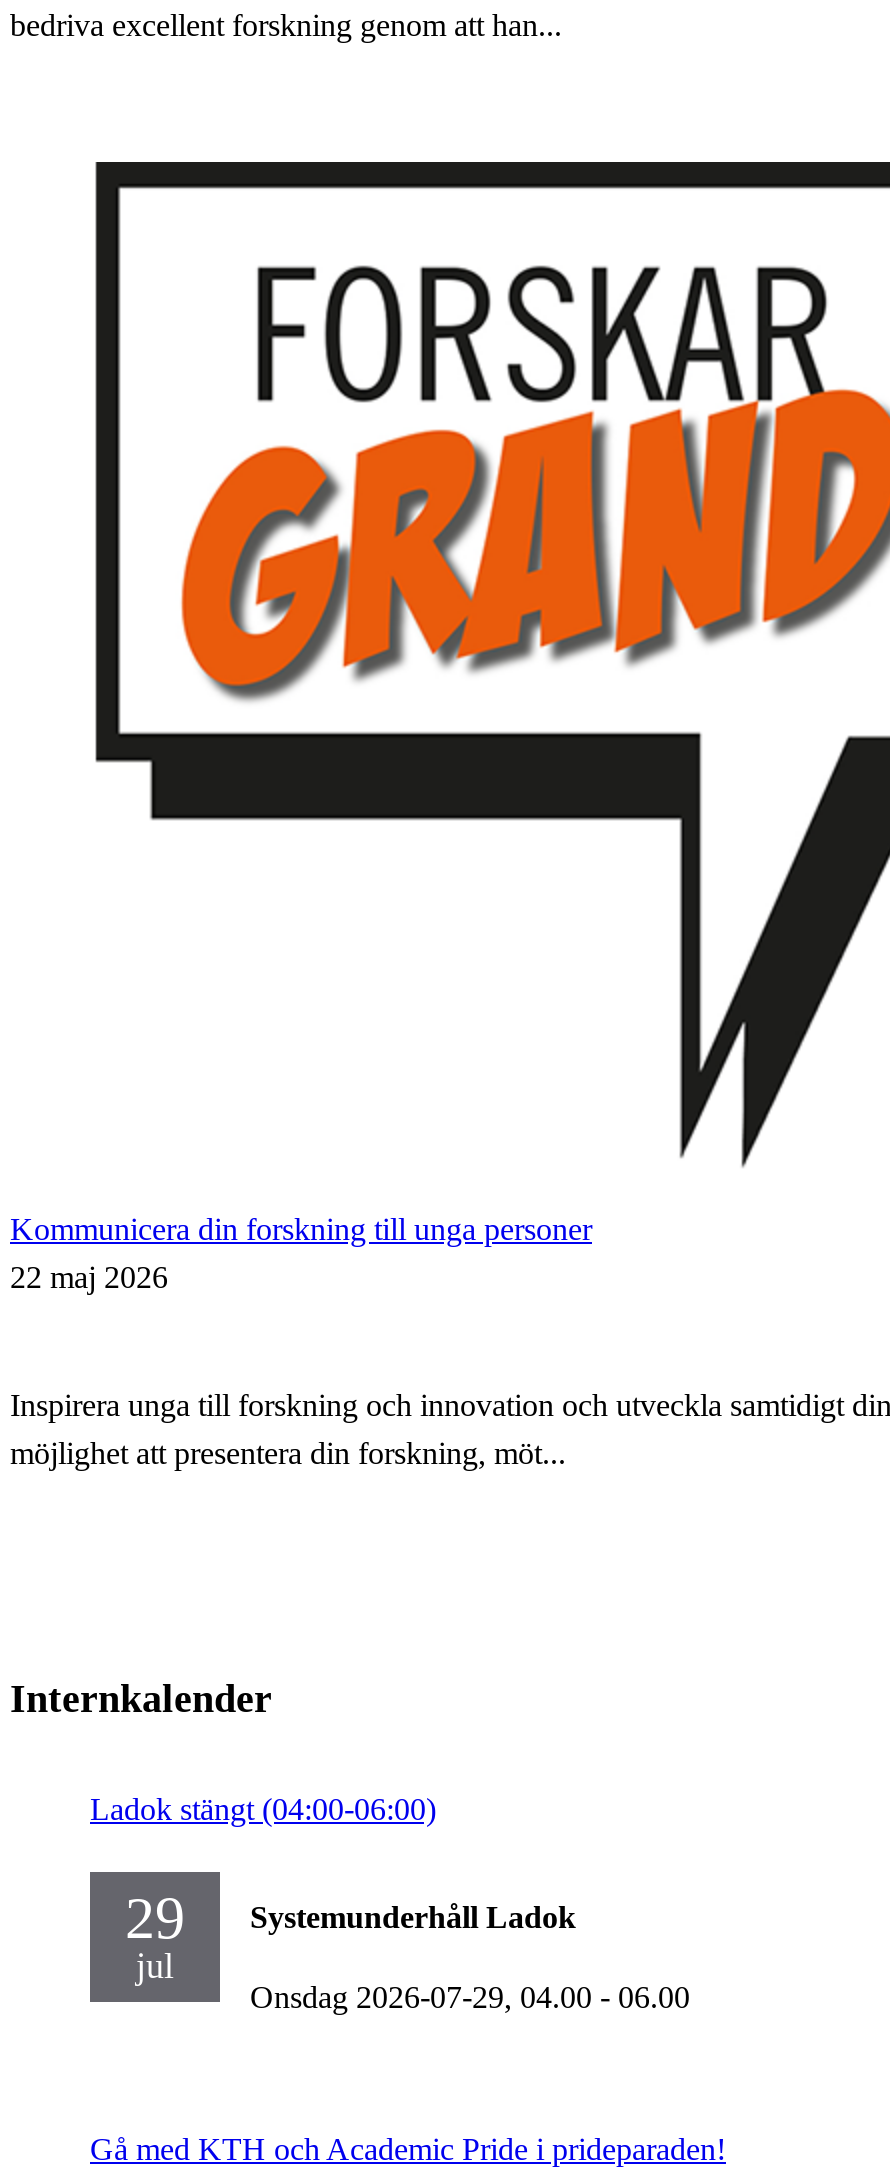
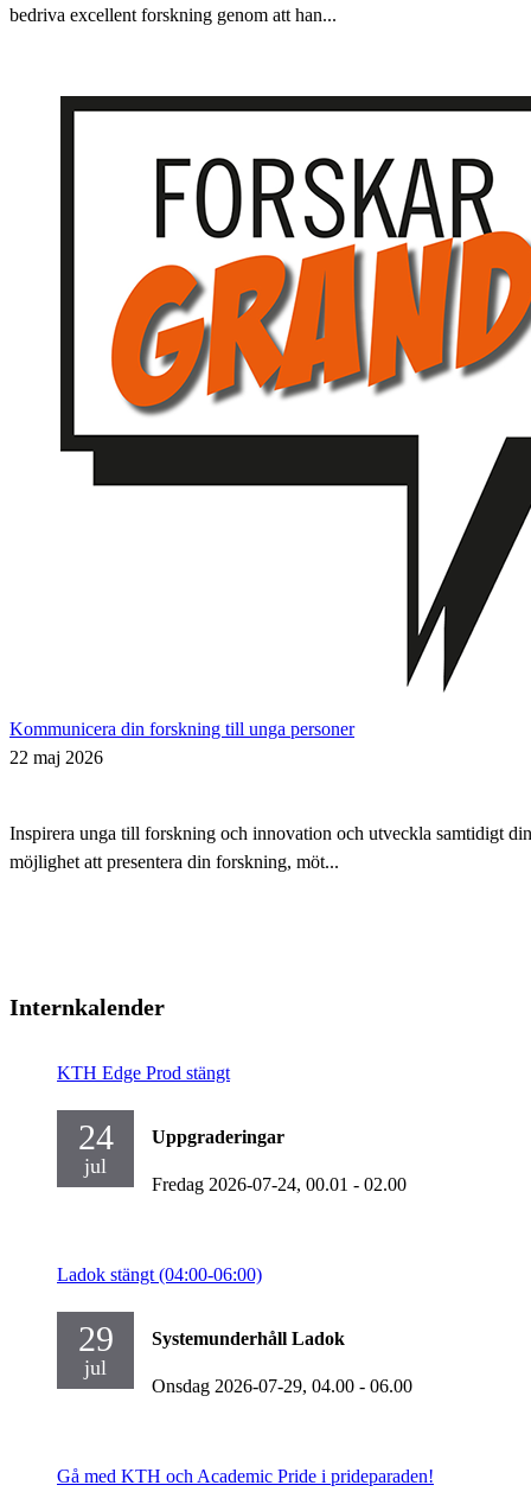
+ KTH Edge Prod stängt
+ 24
+ jul

+ Uppgraderingar
+ Fredag 2026-07-24, 00.01 - 02.00
